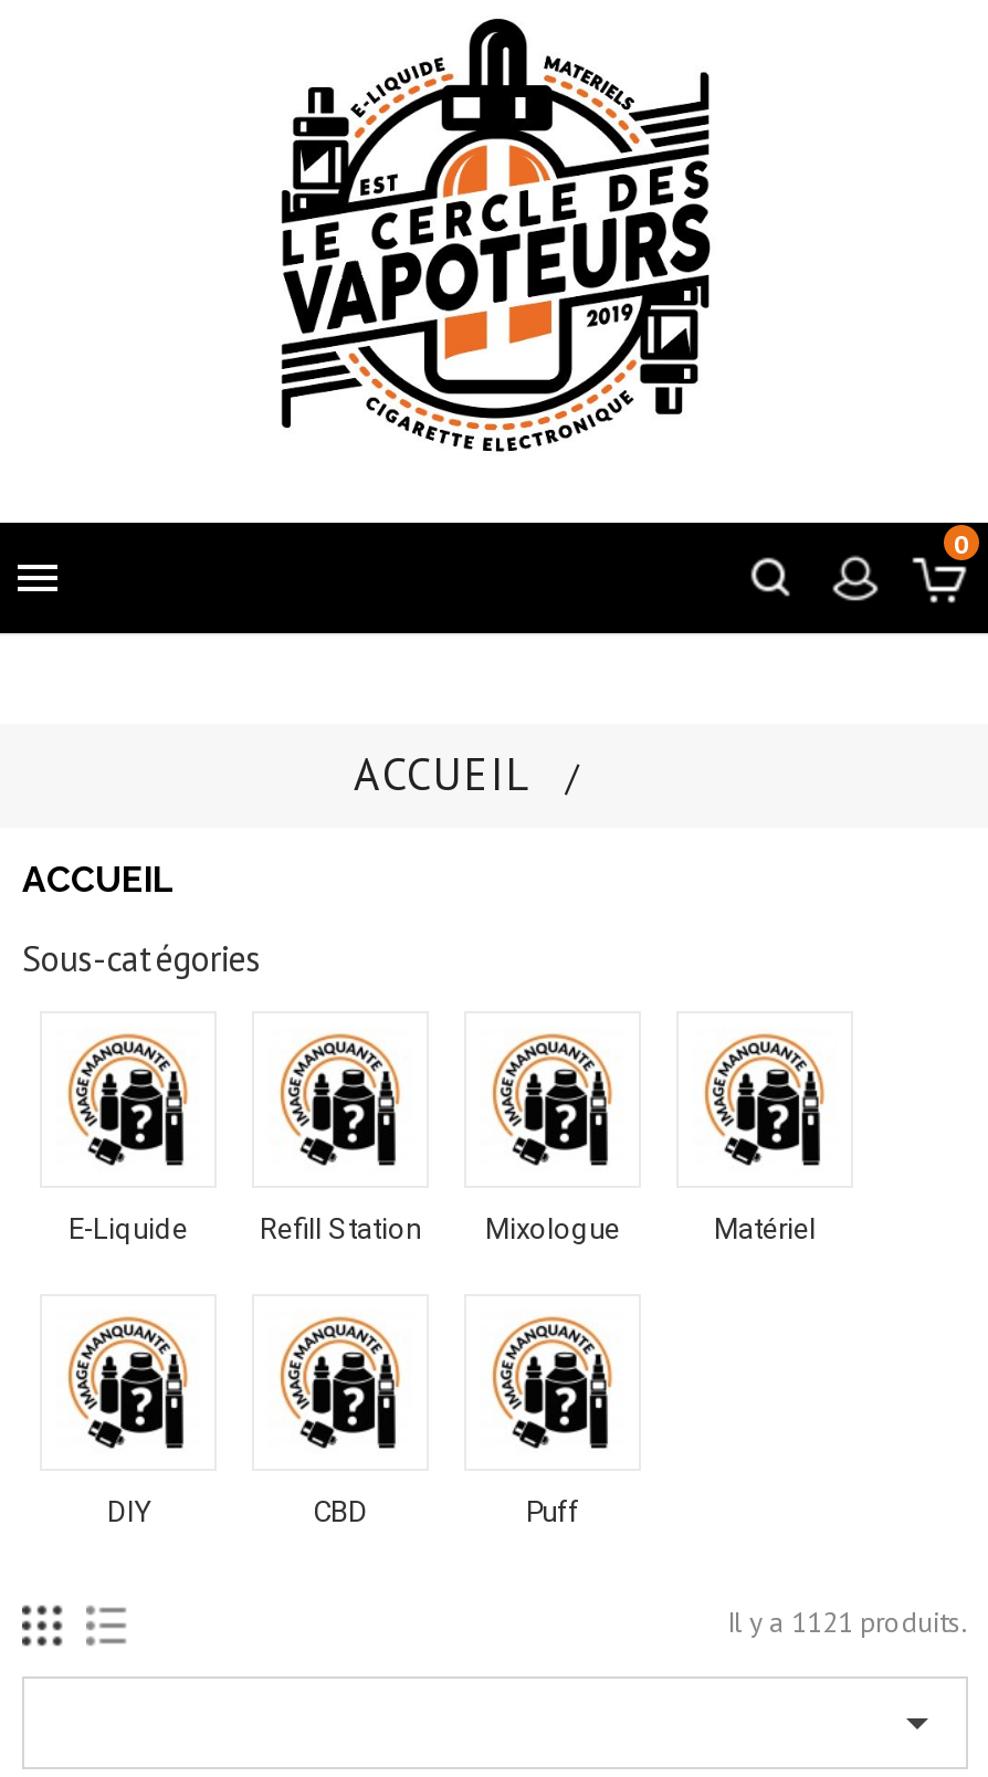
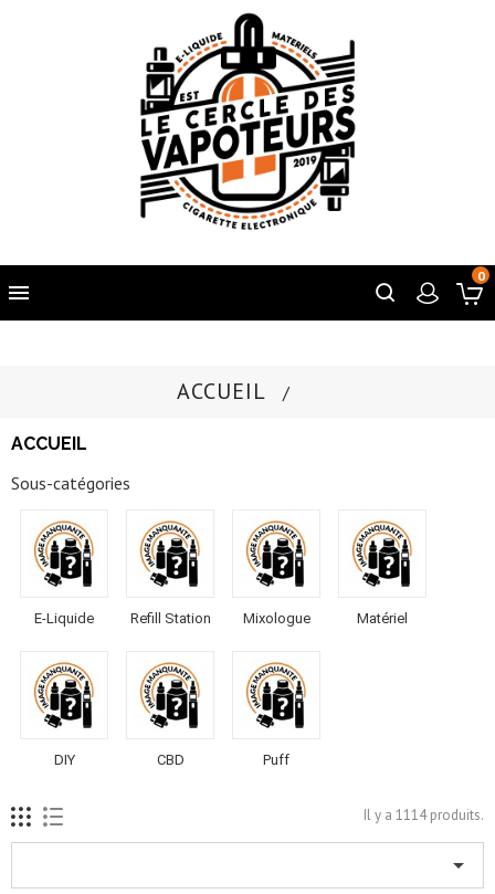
- Il y a 1121 produits.
+ Il y a 1114 produits.
